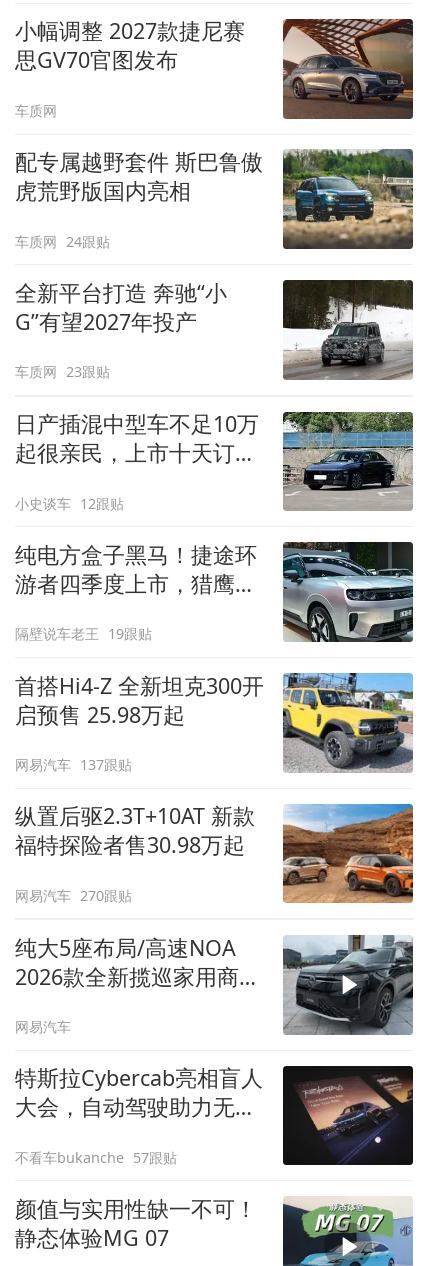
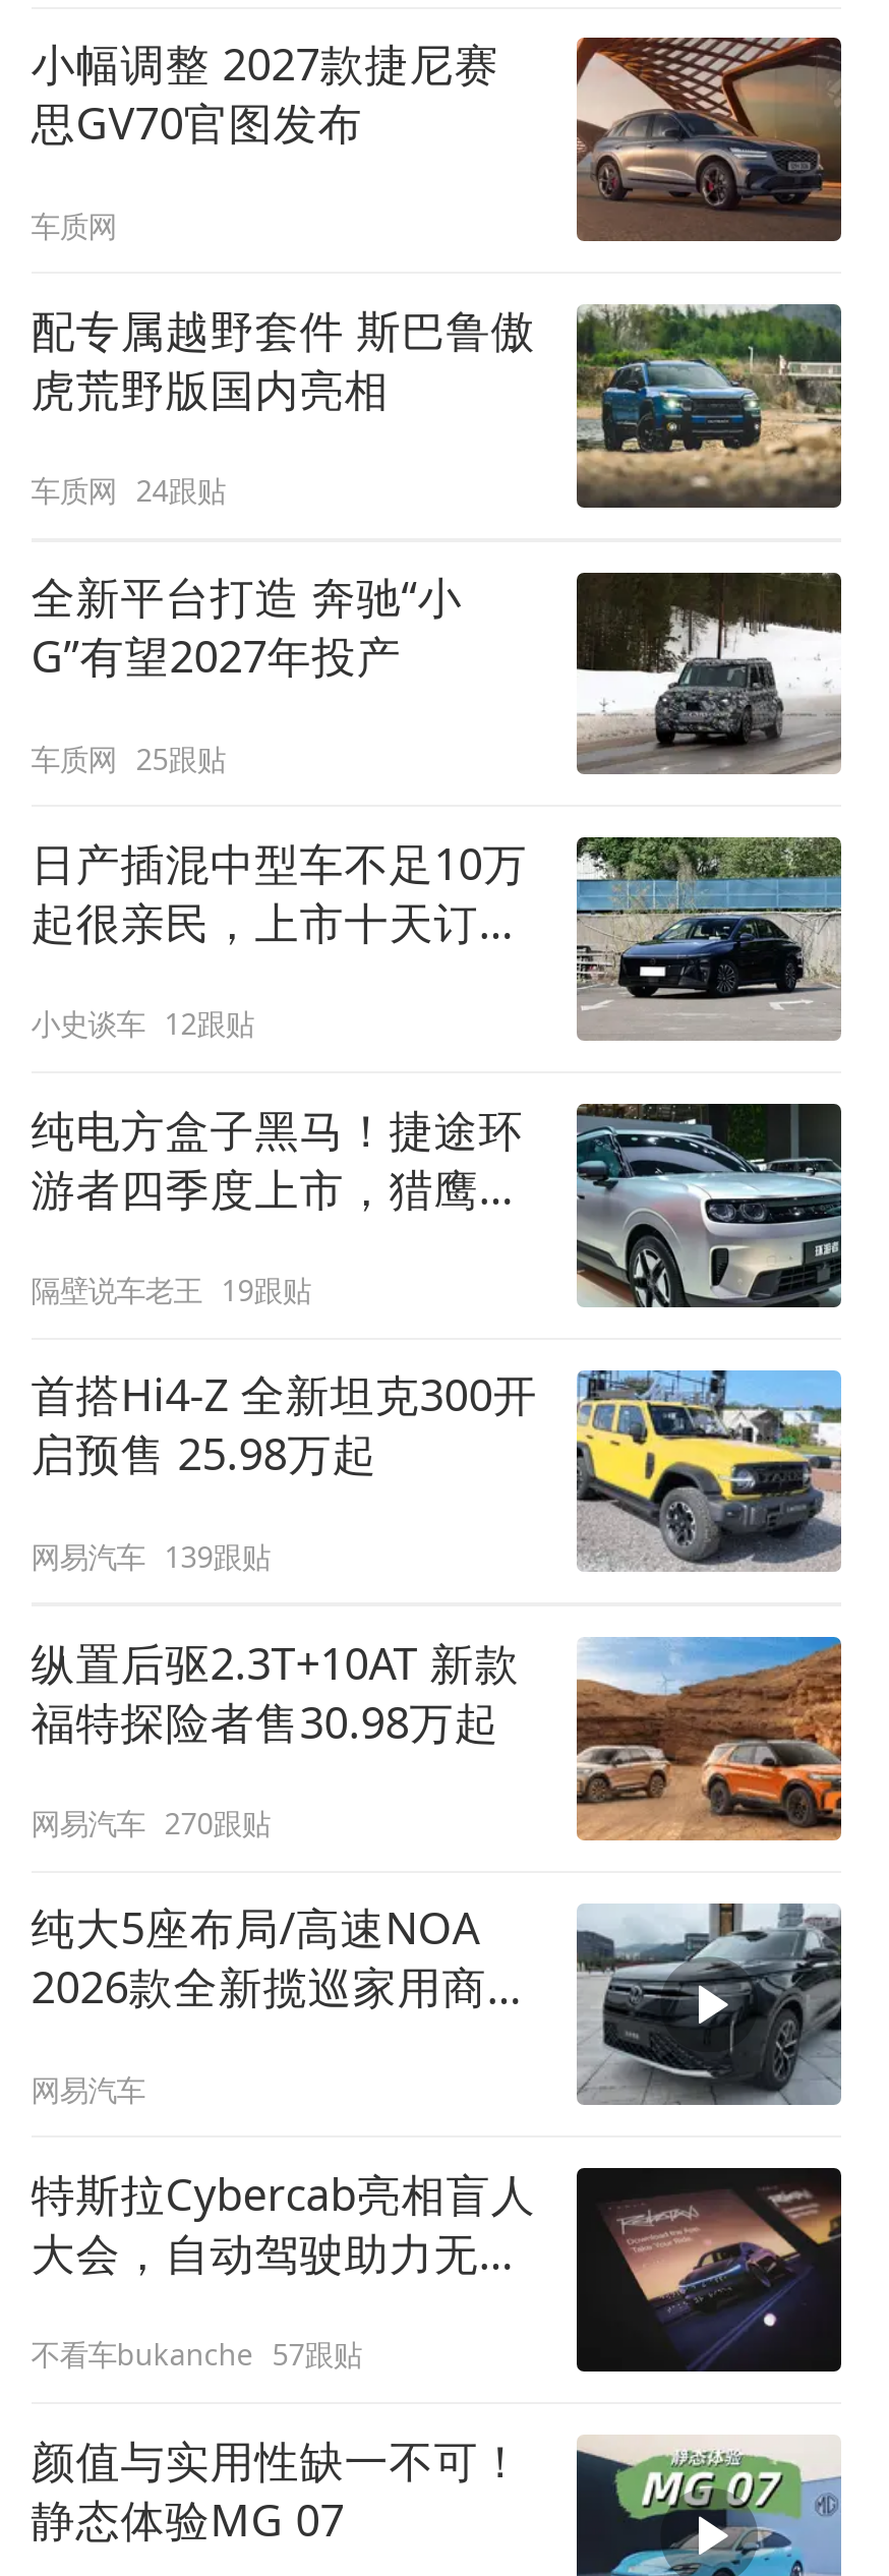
- 车质网 23跟贴
+ 车质网 25跟贴

- 网易汽车 137跟贴
+ 网易汽车 139跟贴
